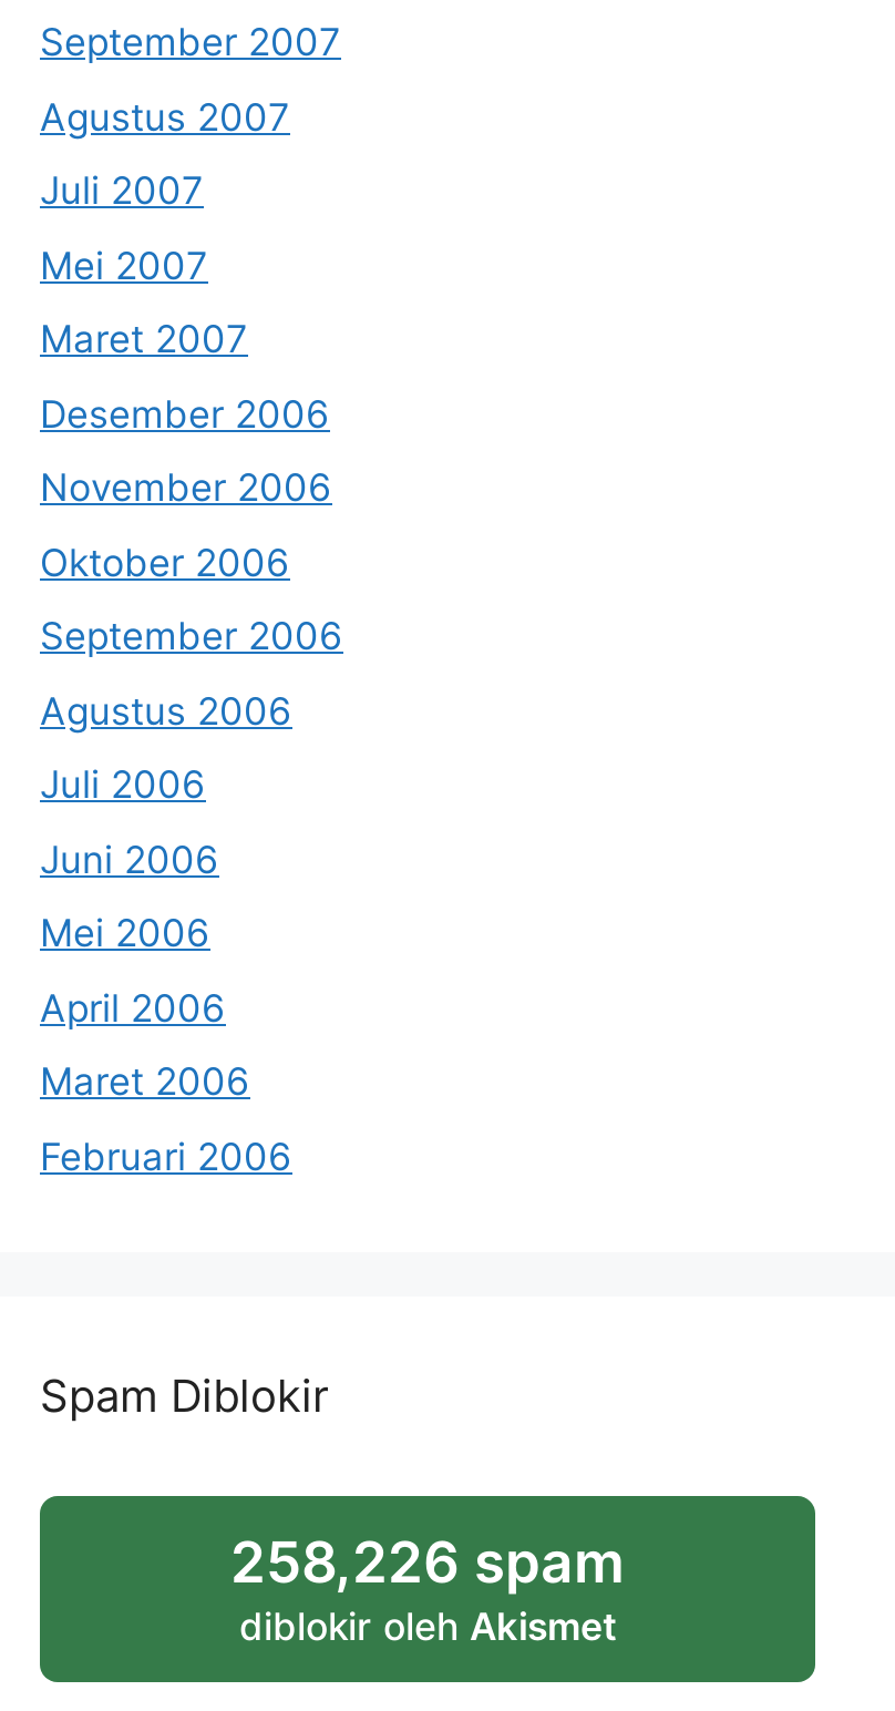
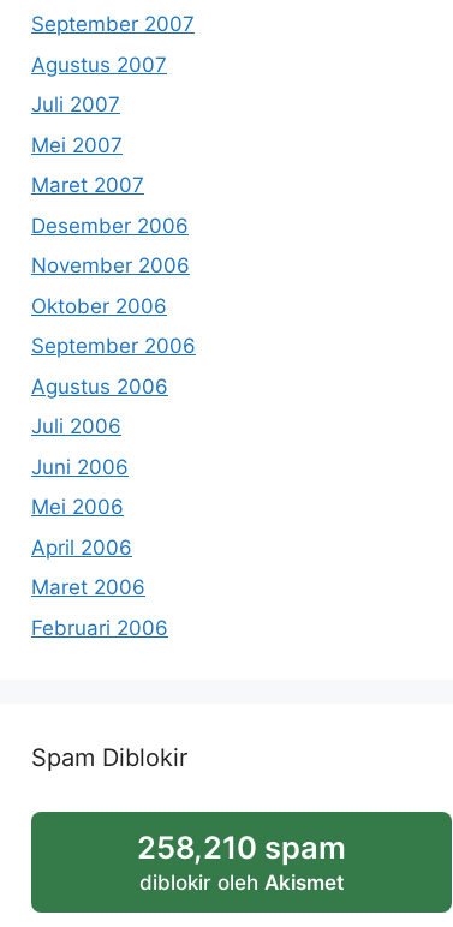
- 258,226 spam
+ 258,210 spam
